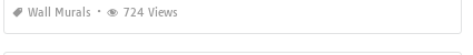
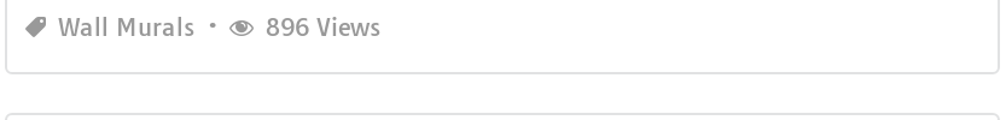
- 724 Views
+ 896 Views
